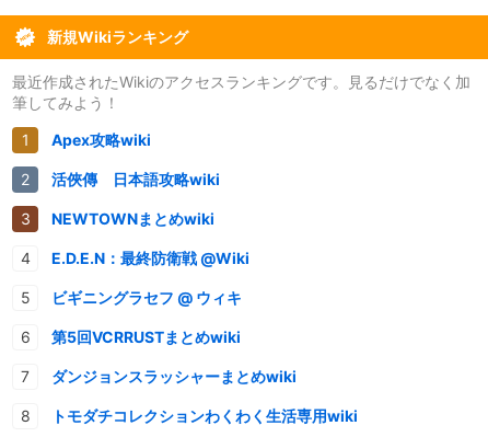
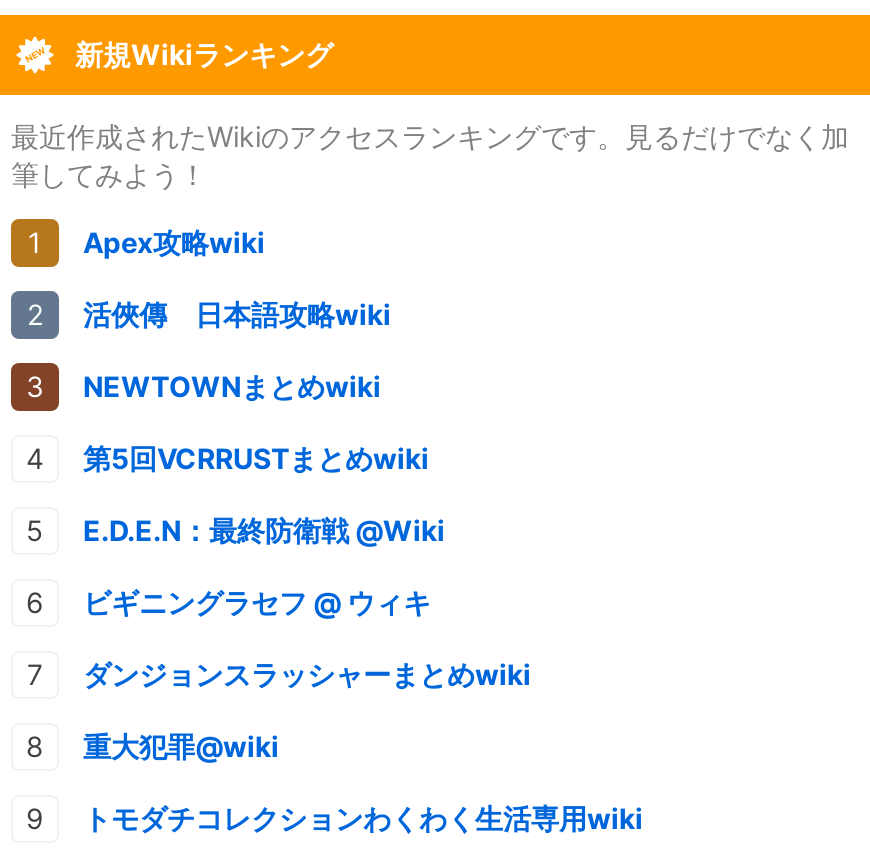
moved up: 第5回VCRRUSTまとめwiki

+ 重大犯罪@wiki
